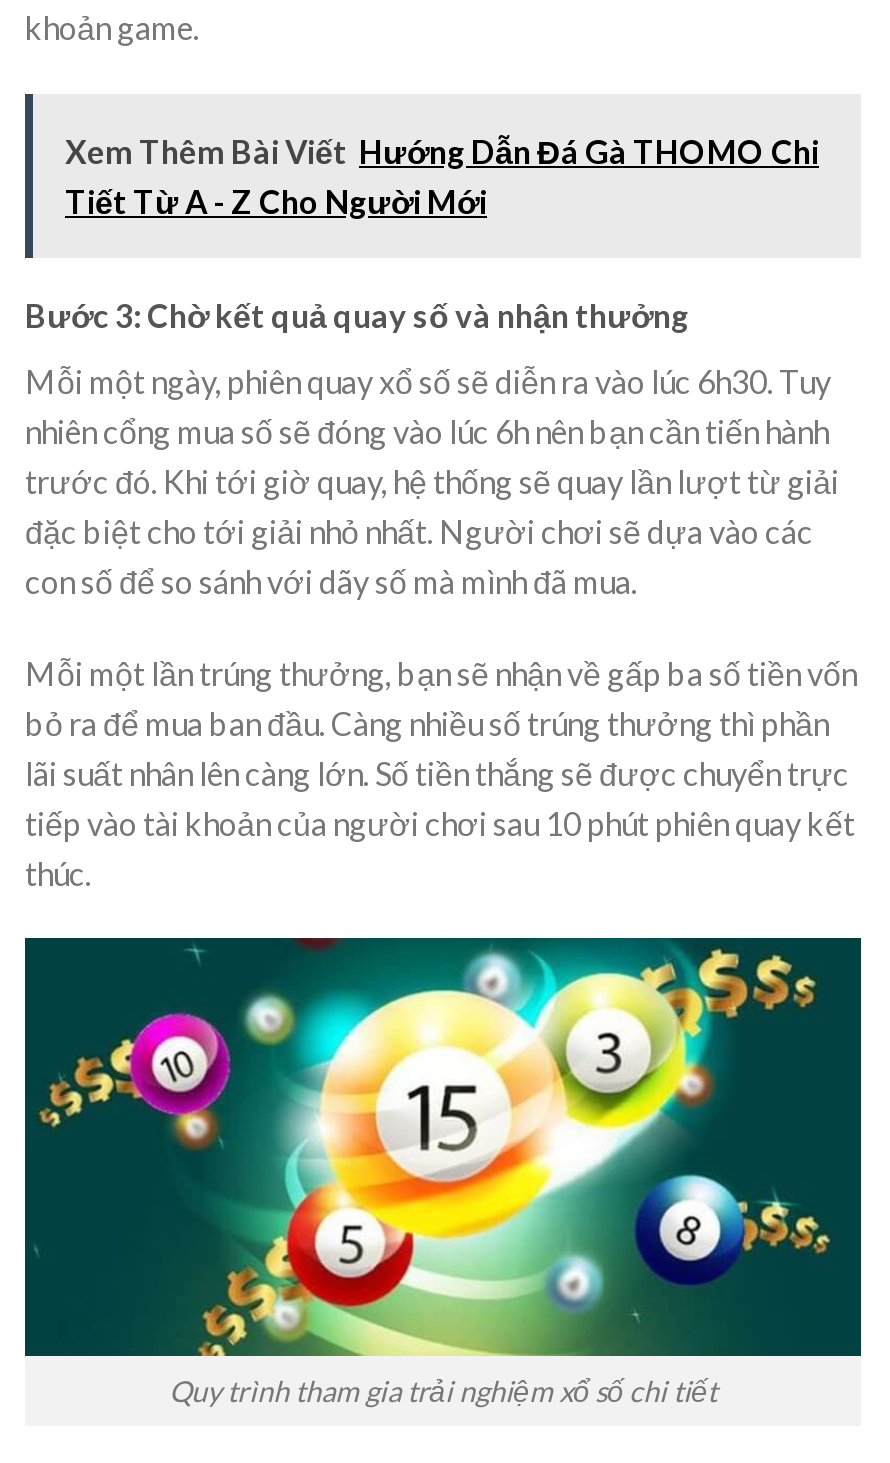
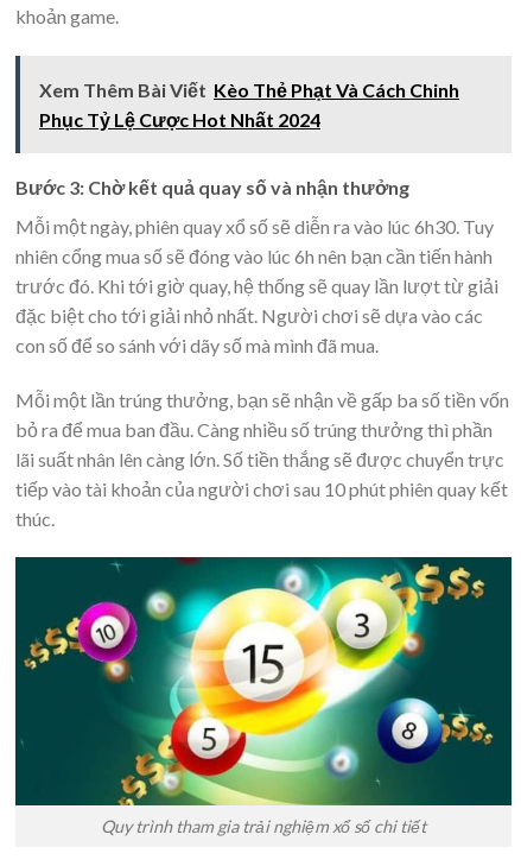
- Xem Thêm Bài Viết Hướng Dẫn Đá Gà THOMO Chi
- Tiết Từ A - Z Cho Người Mới
+ Xem Thêm Bài Viết Kèo Thẻ Phạt Và Cách Chinh
+ Phục Tỷ Lệ Cược Hot Nhất 2024
